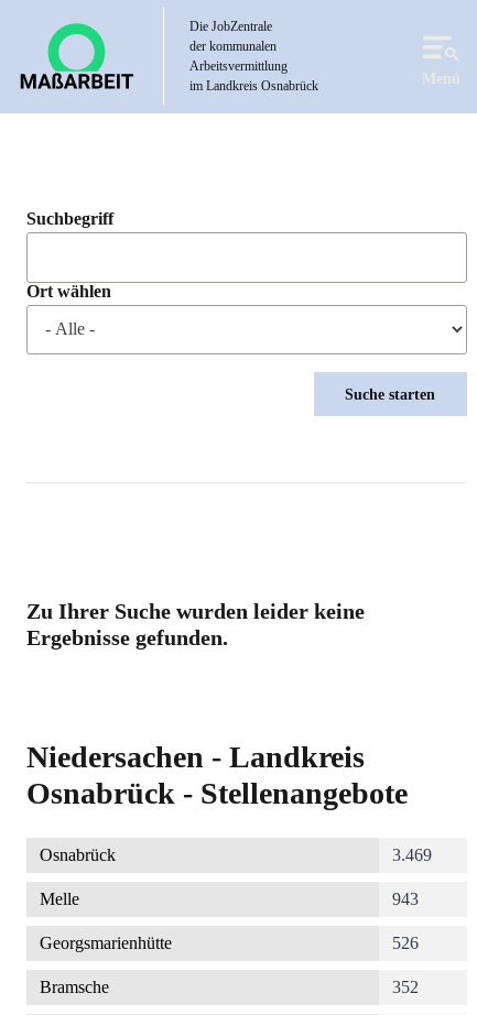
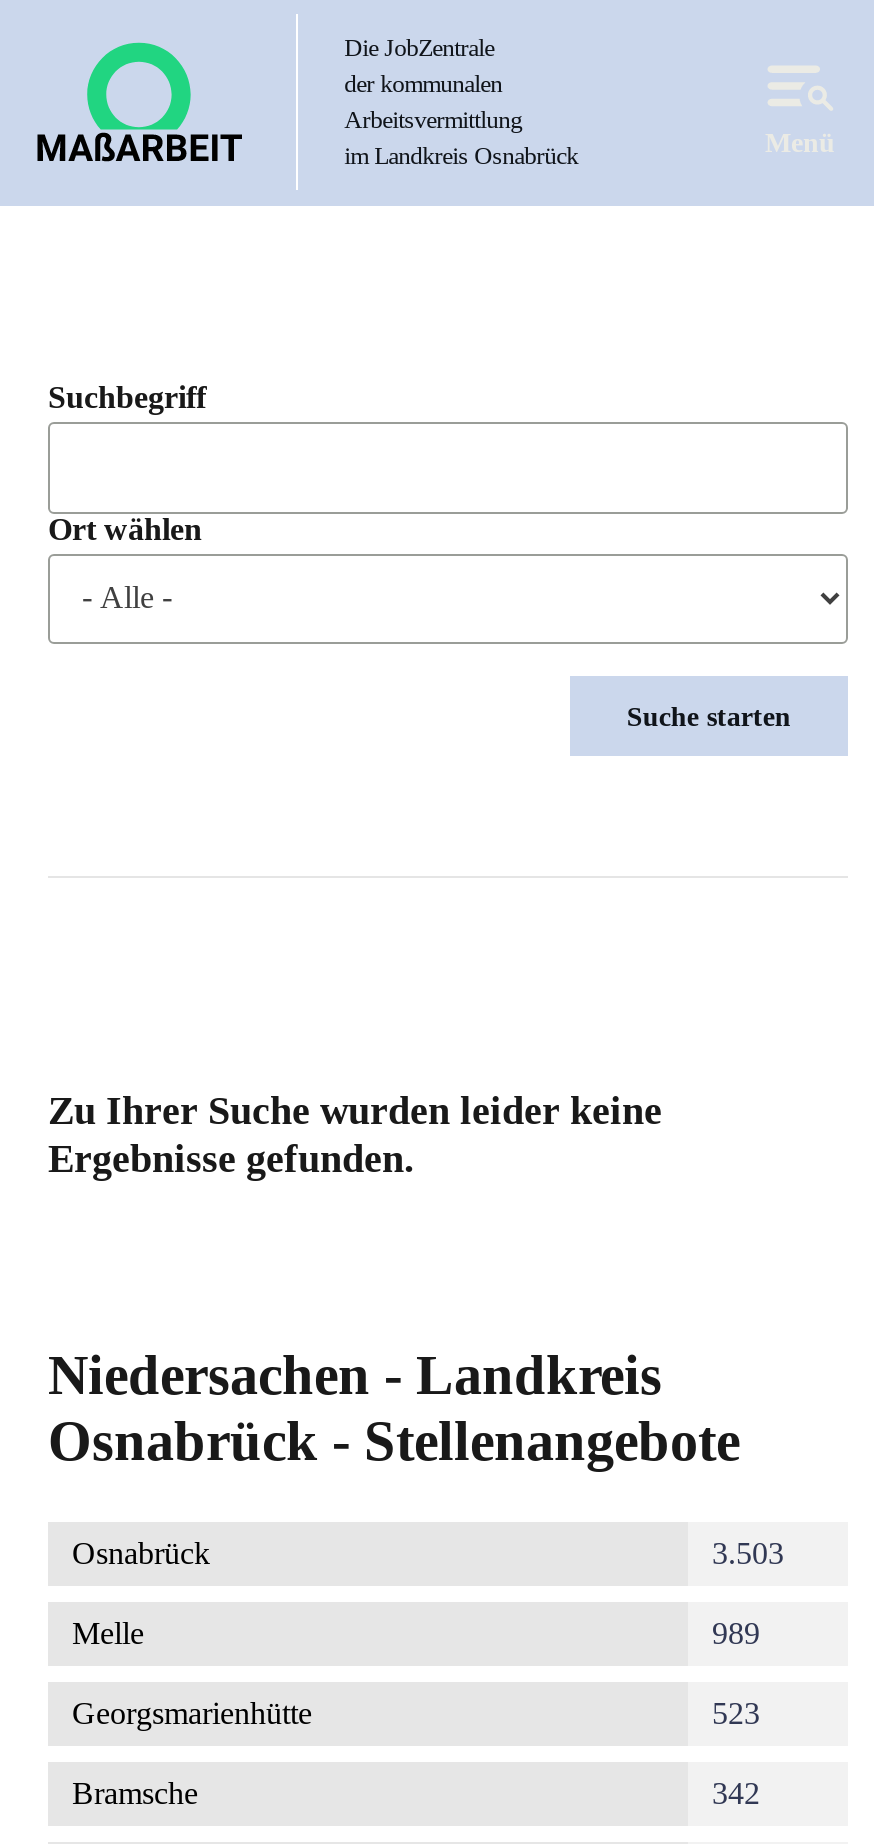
- 3.469
+ 3.503

- 943
+ 989

- 526
+ 523

- 352
+ 342
